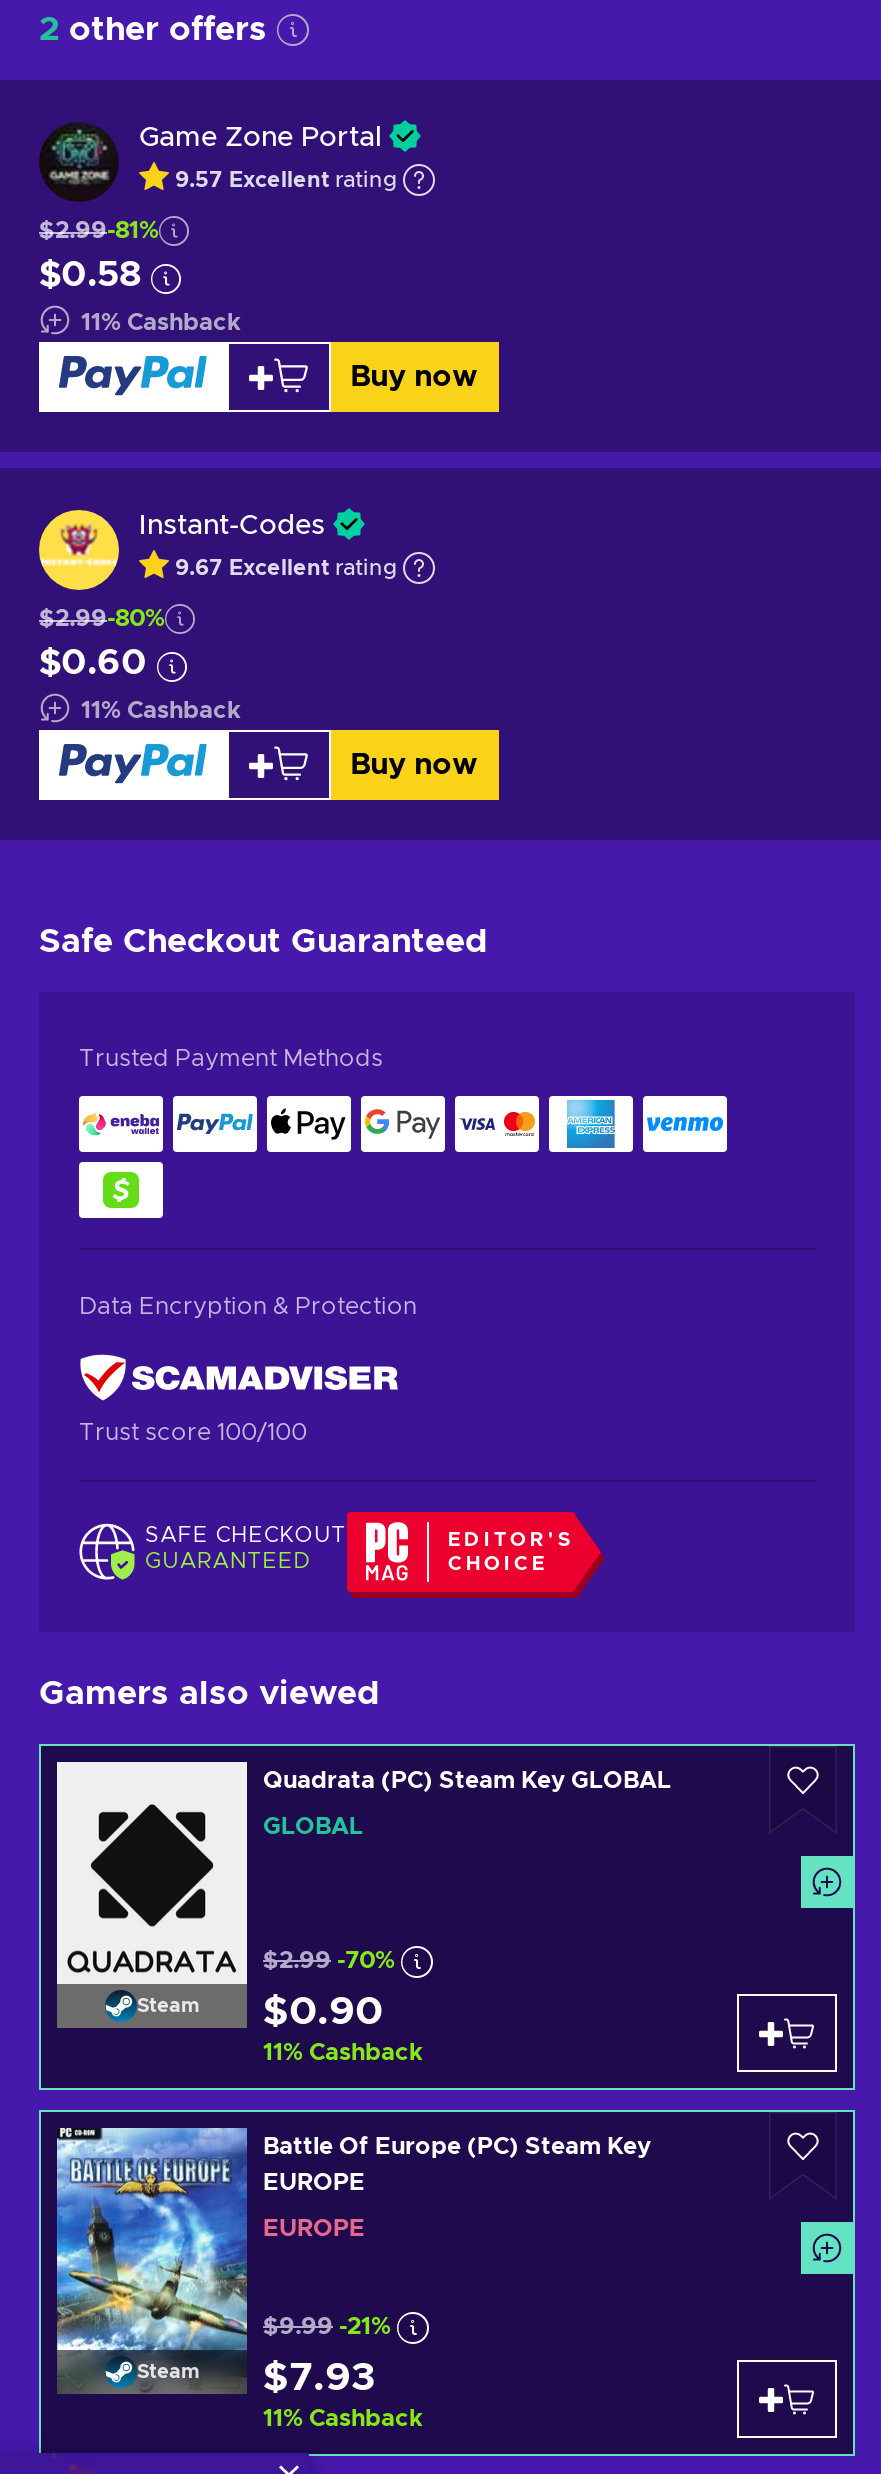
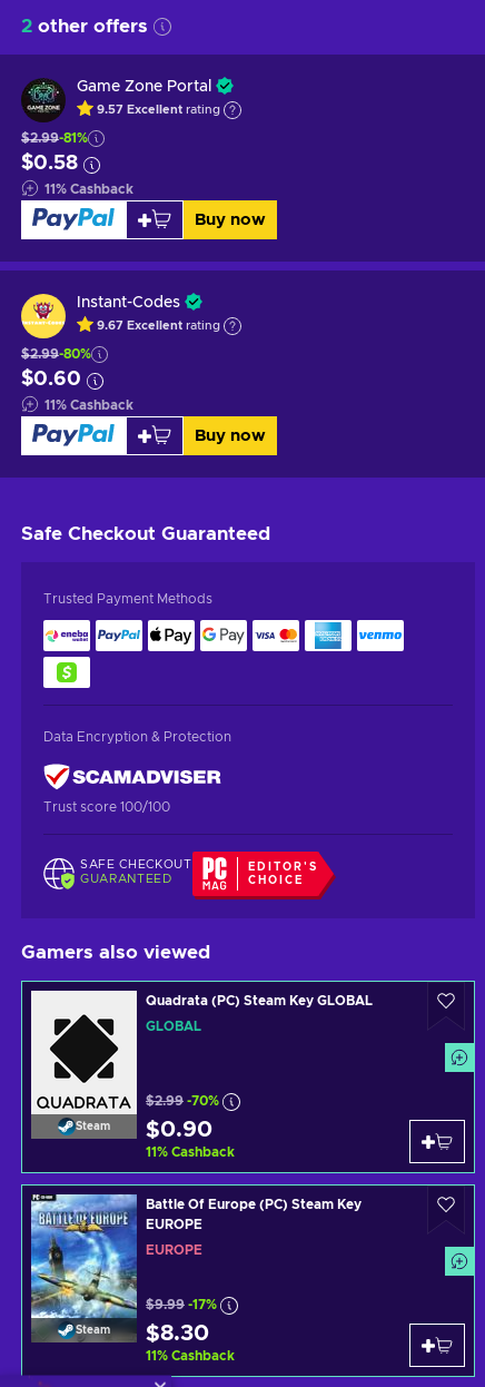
- $9.99 -21%
+ $9.99 -17%

- $7.93
+ $8.30
